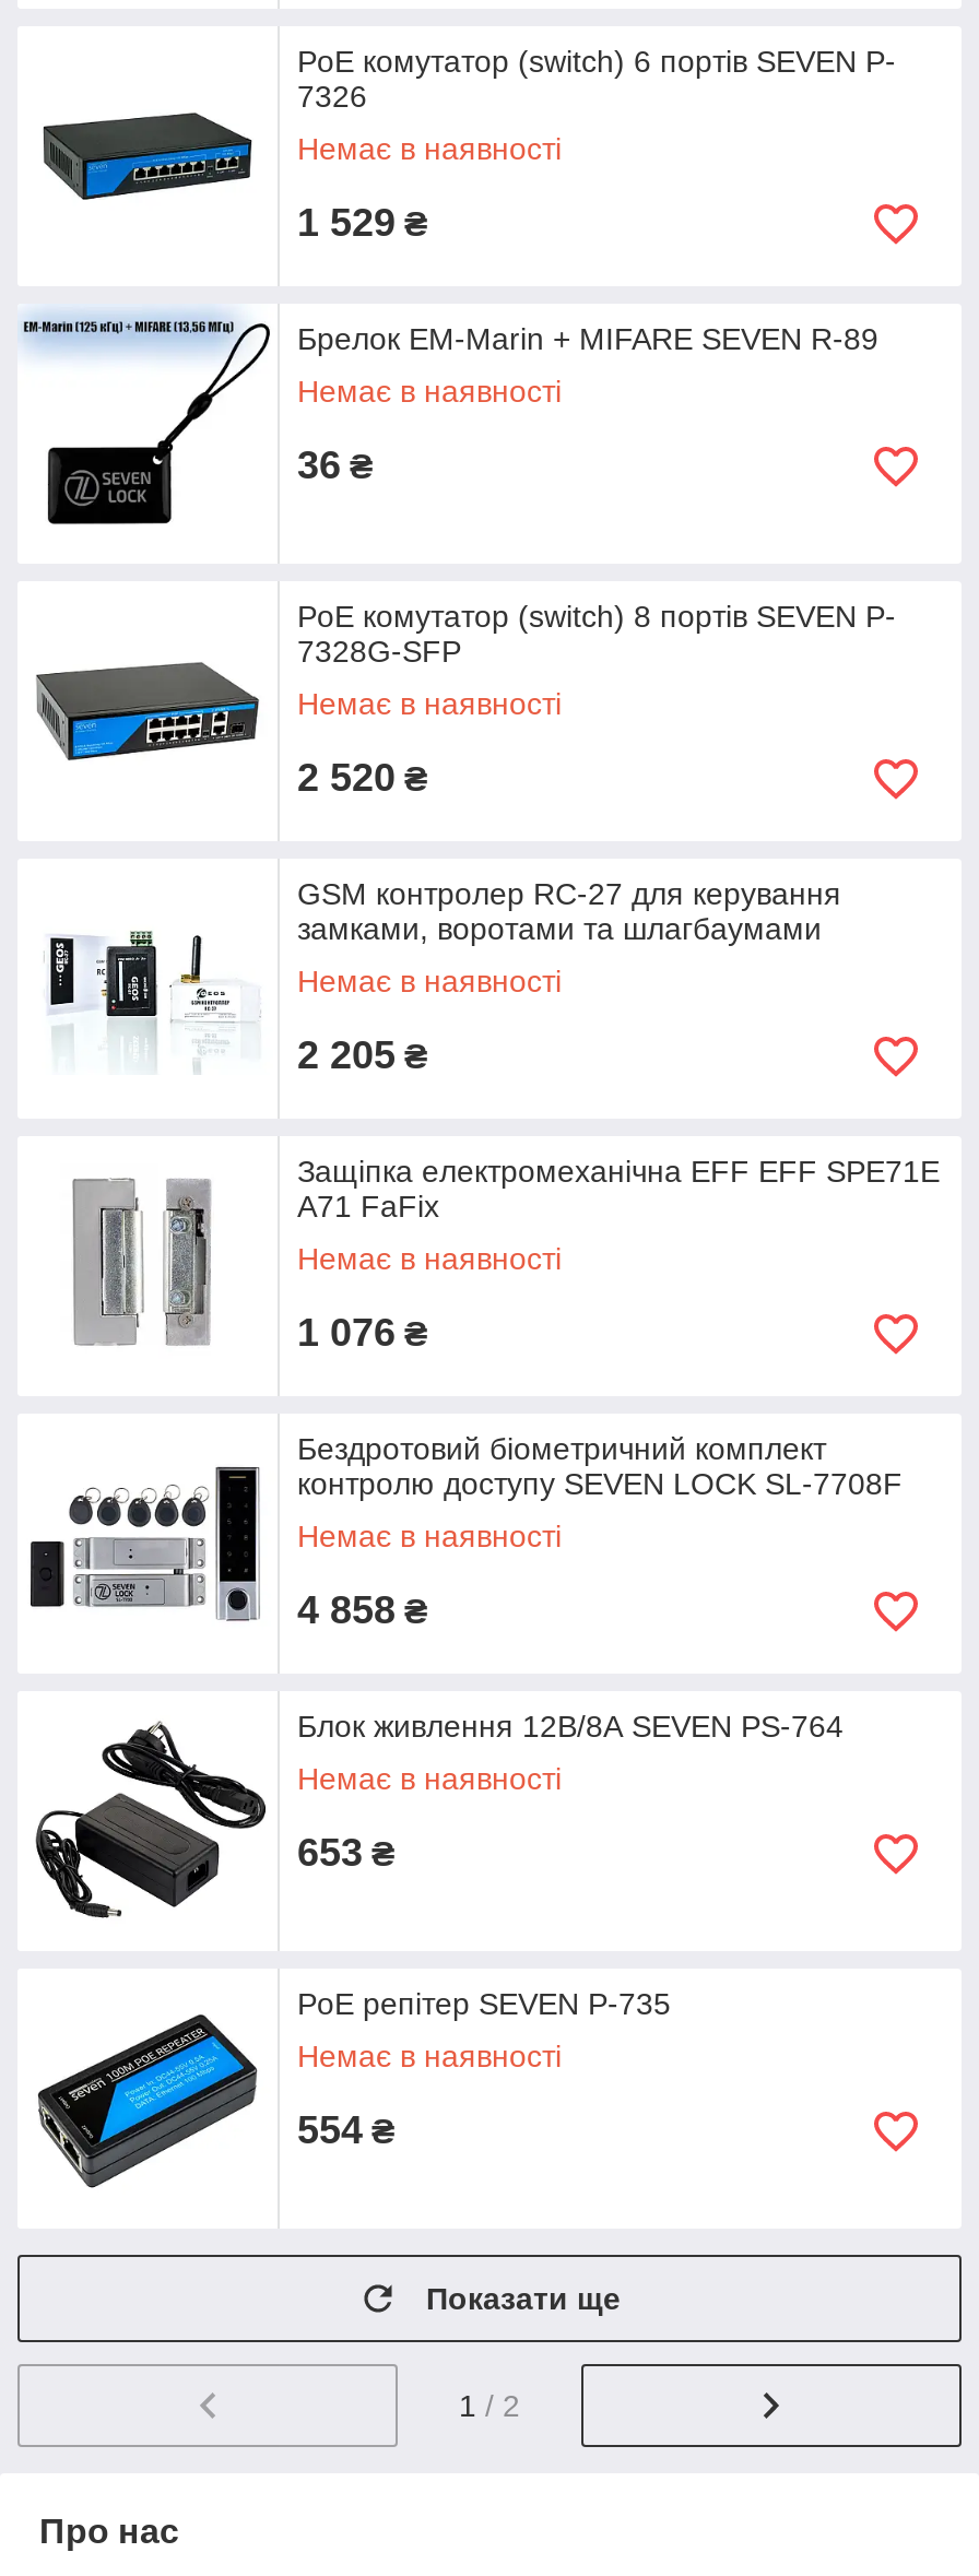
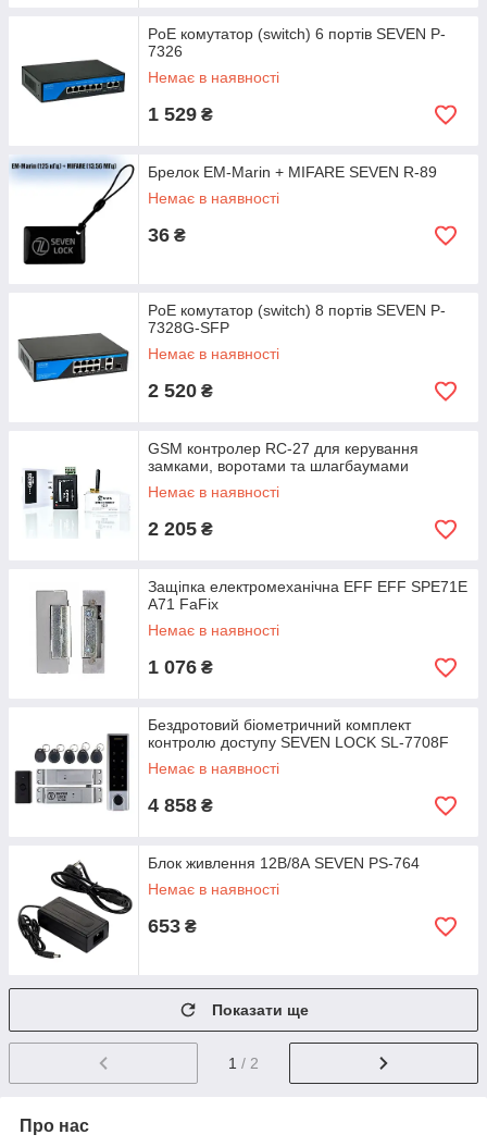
- [image]
- PoE репітер SEVEN P-735
- Немає в наявності
- 554 ₴
